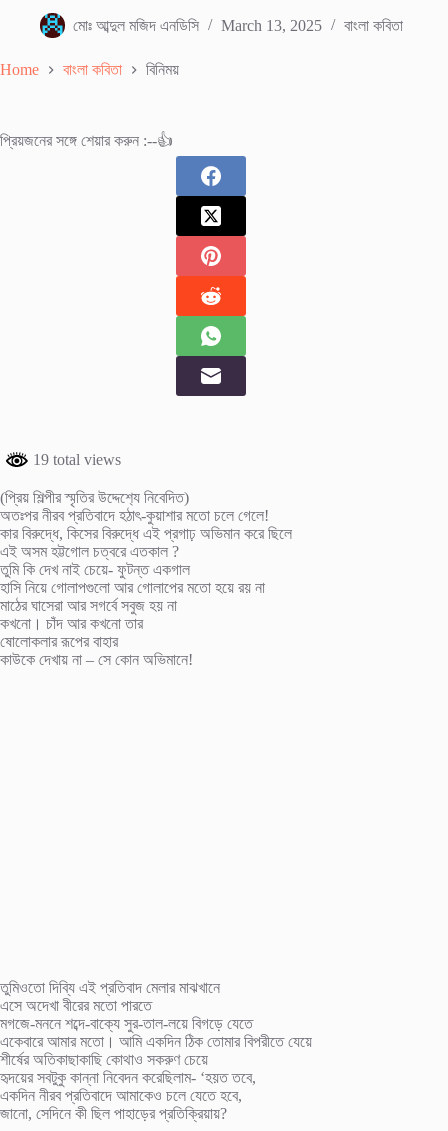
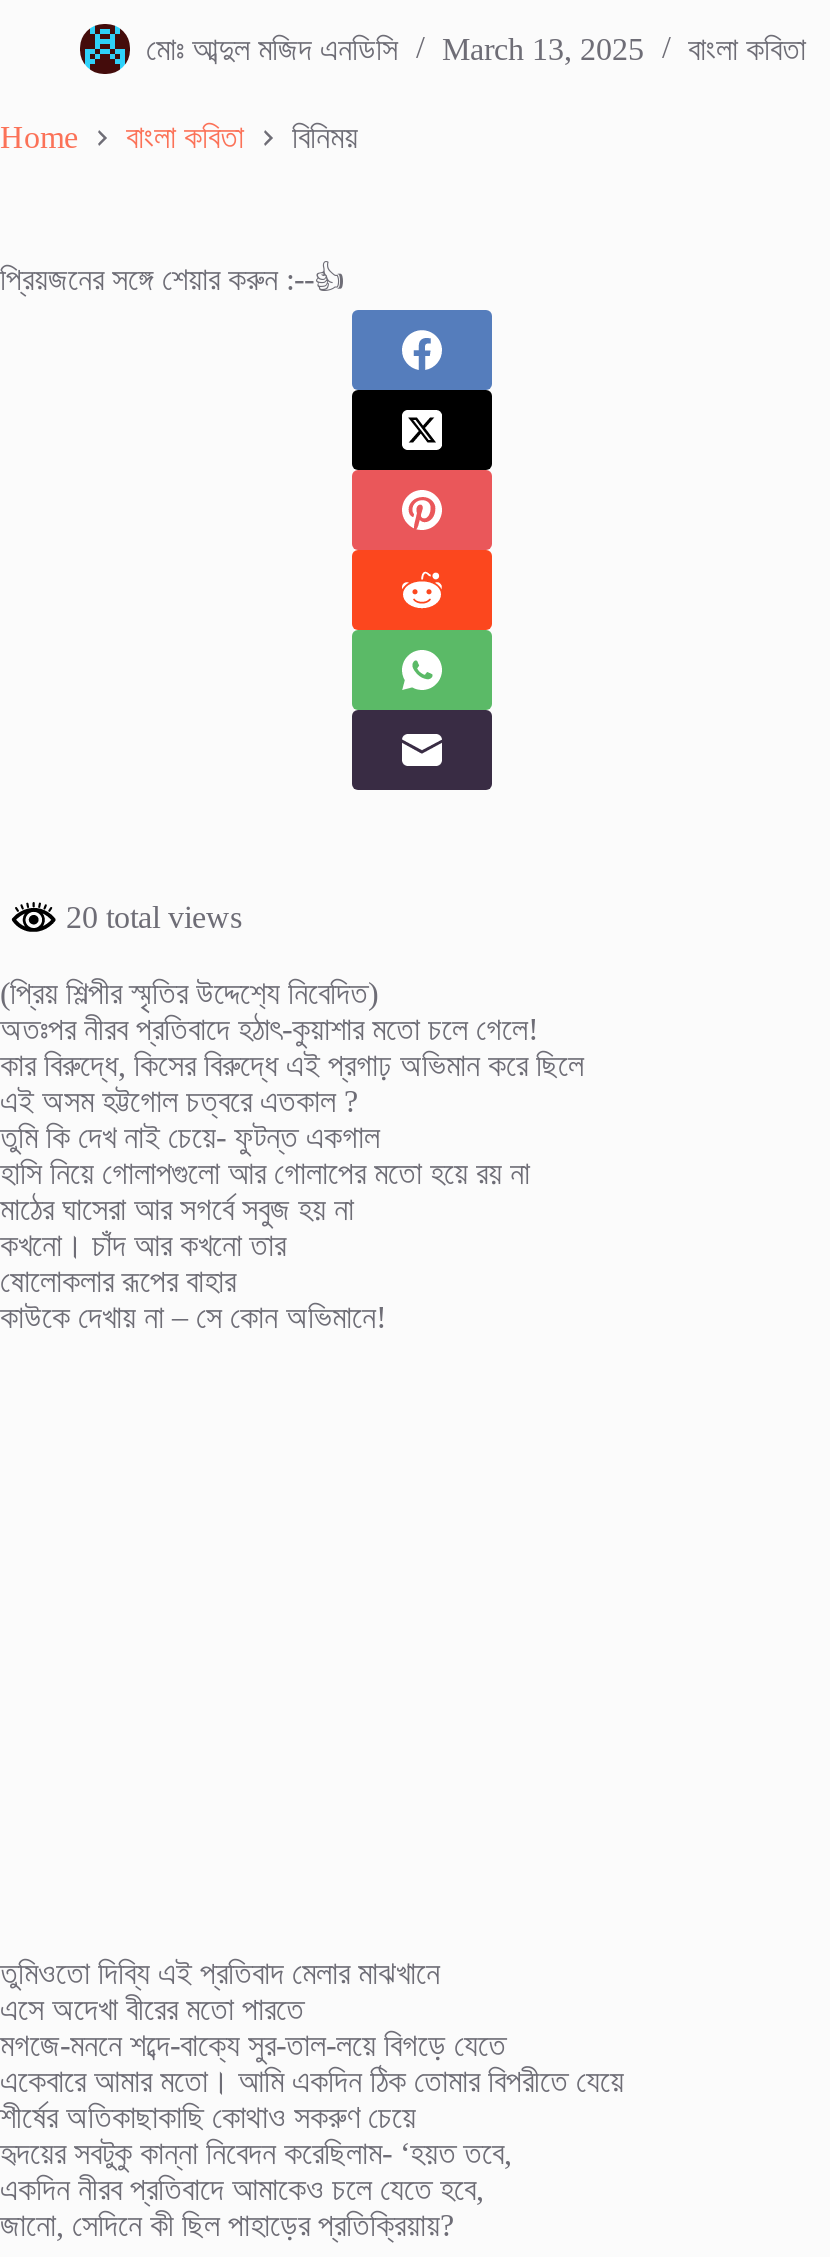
- 19 total views
+ 20 total views
